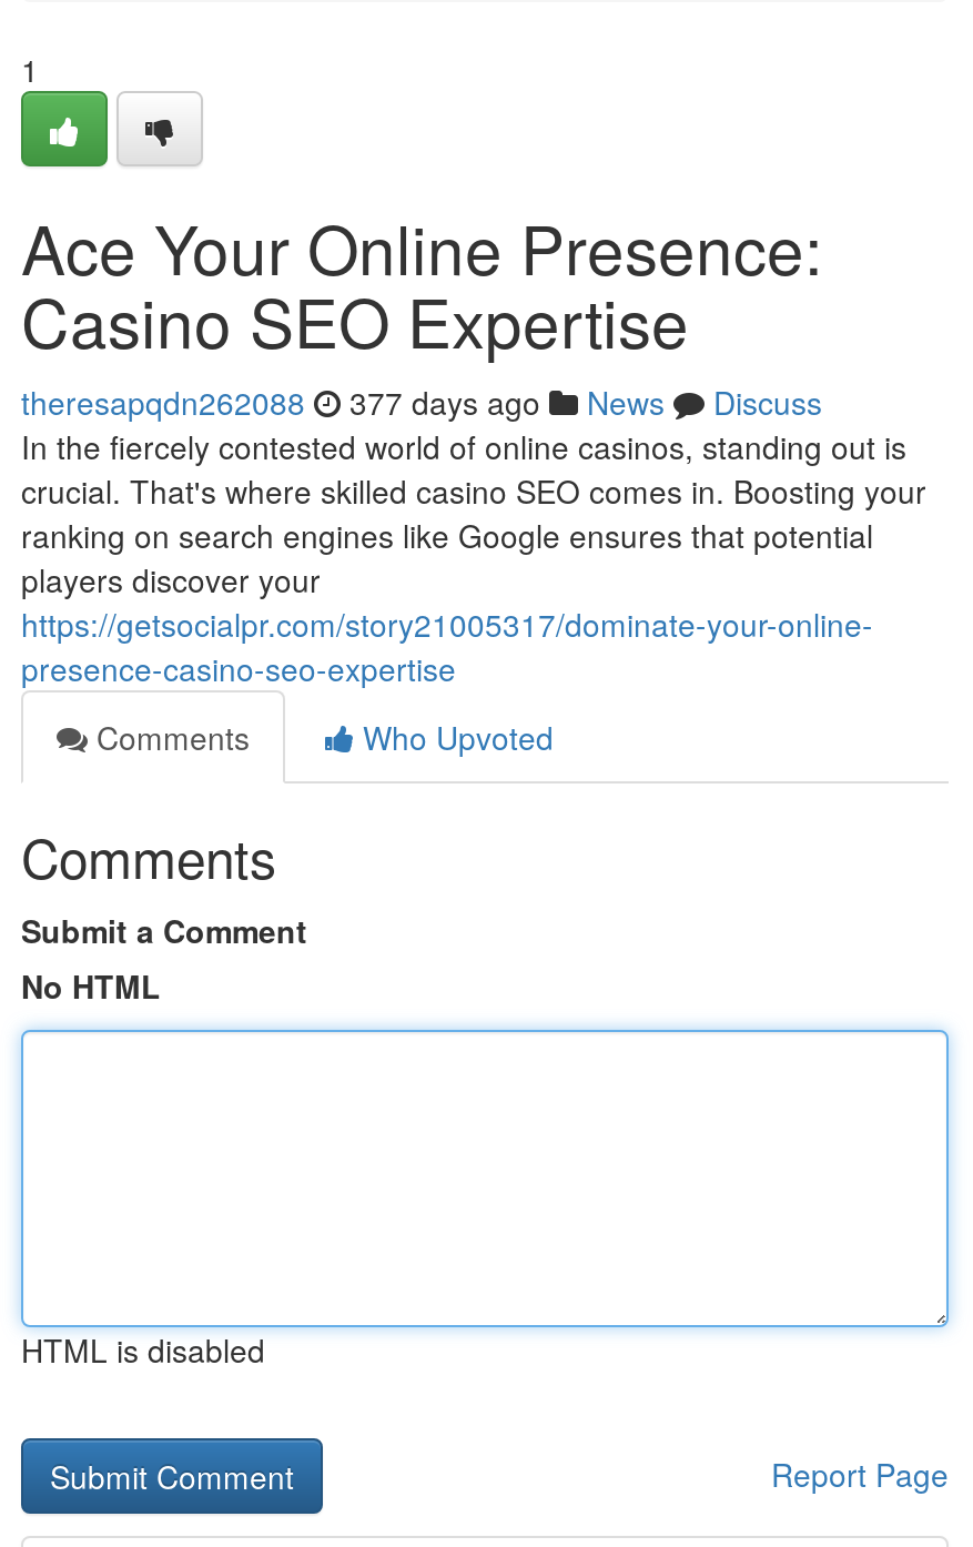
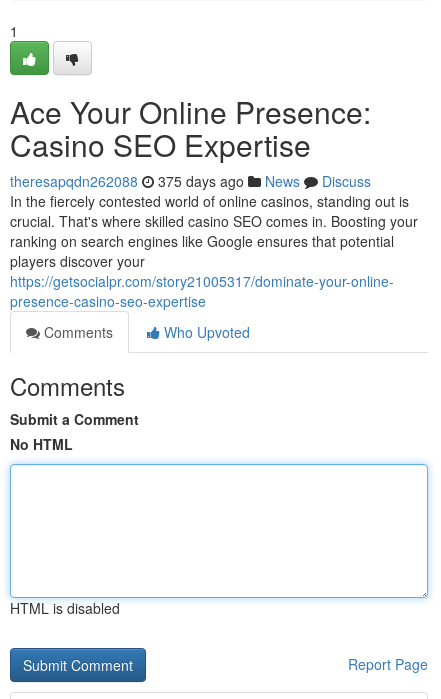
- theresapqdn262088 377 days ago News Discuss
+ theresapqdn262088 375 days ago News Discuss
